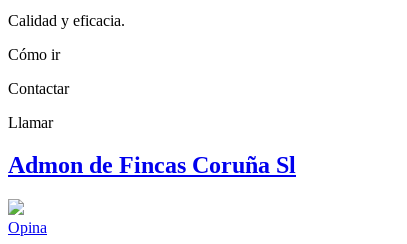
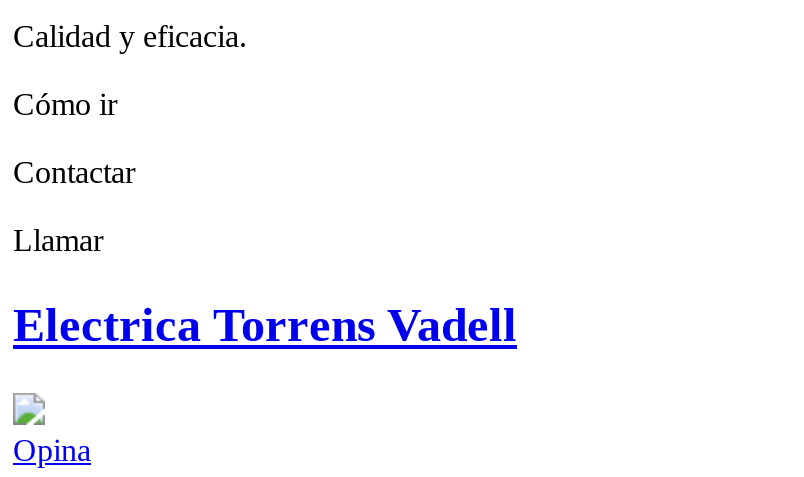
- Admon de Fincas Coruña Sl
+ Electrica Torrens Vadell
